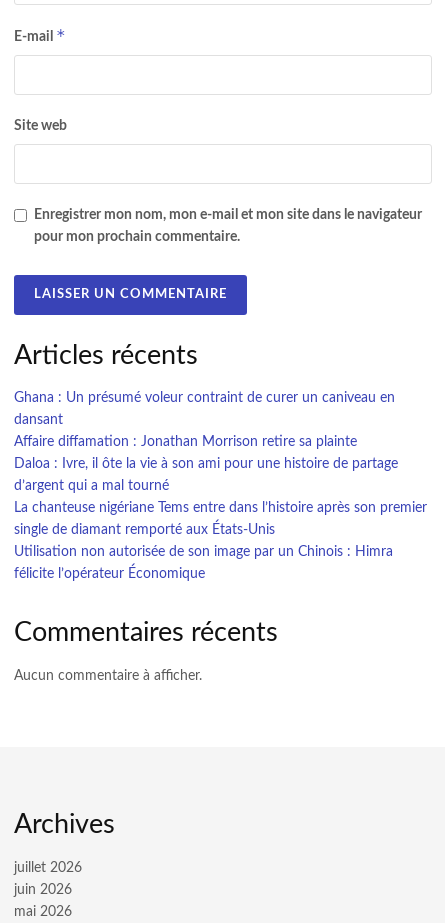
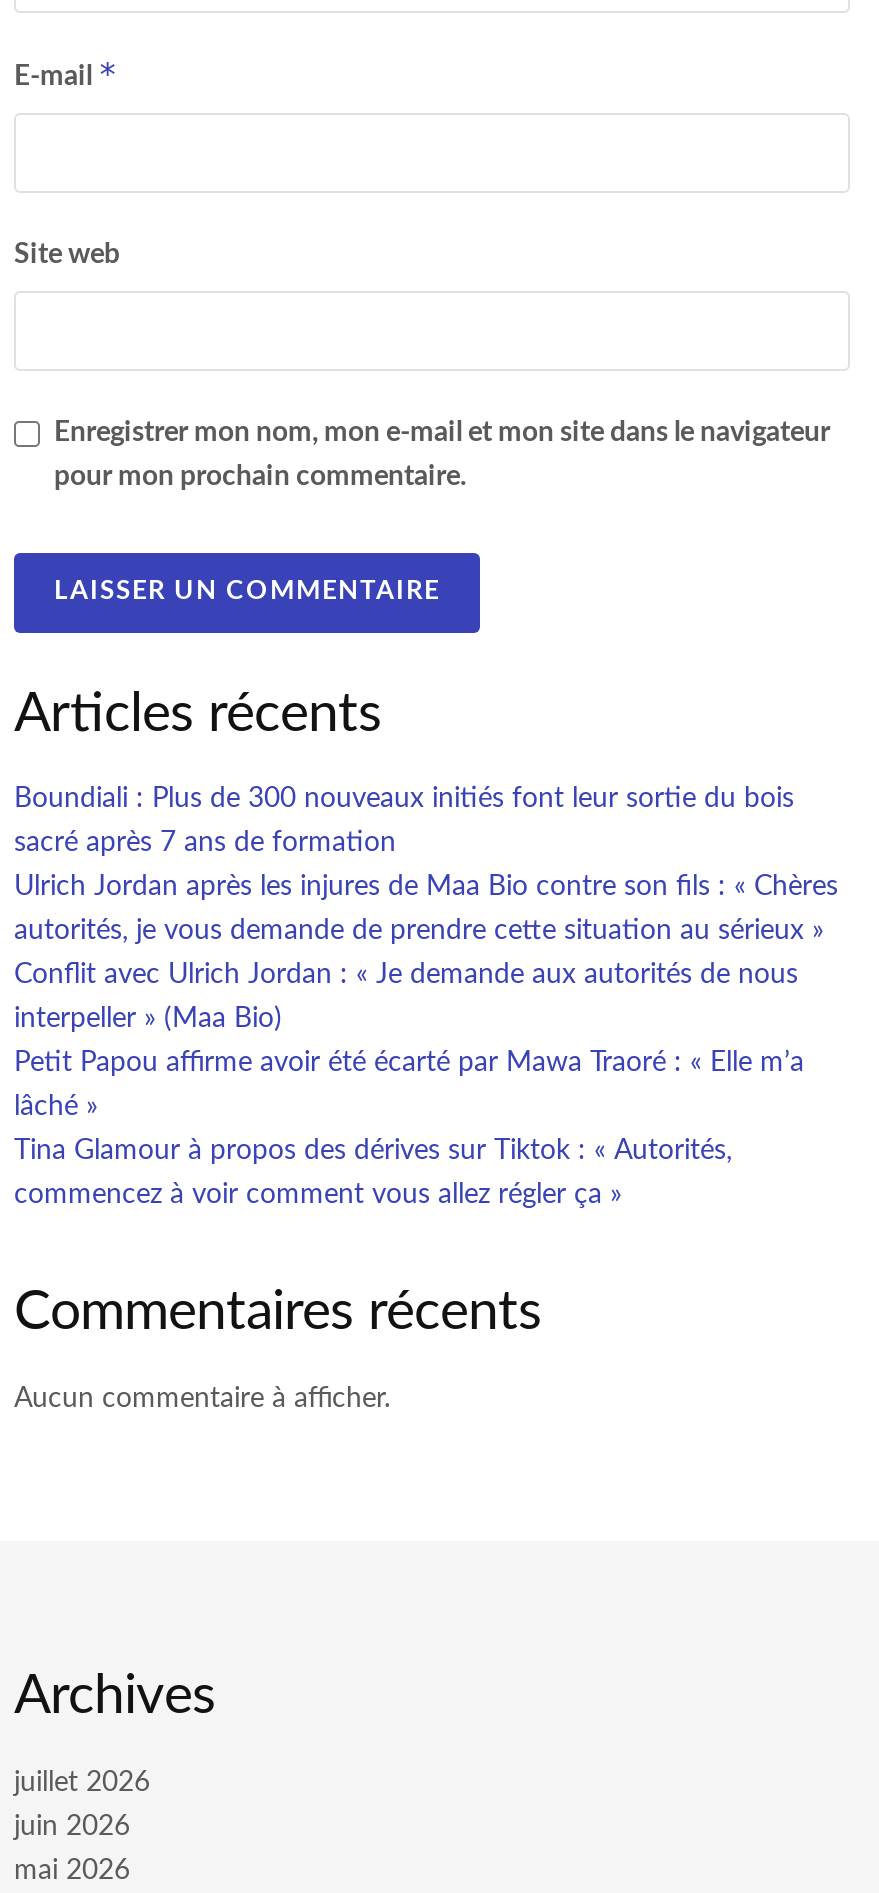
- Ghana : Un présumé voleur contraint de curer un caniveau en
- dansant
- Affaire diffamation : Jonathan Morrison retire sa plainte
- Daloa : Ivre, il ôte la vie à son ami pour une histoire de partage
- d’argent qui a mal tourné
- La chanteuse nigériane Tems entre dans l’histoire après son premier
- single de diamant remporté aux États-Unis
- Utilisation non autorisée de son image par un Chinois : Himra
- félicite l’opérateur Économique
+ Boundiali : Plus de 300 nouveaux initiés font leur sortie du bois
+ sacré après 7 ans de formation
+ Ulrich Jordan après les injures de Maa Bio contre son fils : « Chères
+ autorités, je vous demande de prendre cette situation au sérieux »
+ Conflit avec Ulrich Jordan : « Je demande aux autorités de nous
+ interpeller » (Maa Bio)
+ Petit Papou affirme avoir été écarté par Mawa Traoré : « Elle m’a
+ lâché »
+ Tina Glamour à propos des dérives sur Tiktok : « Autorités,
+ commencez à voir comment vous allez régler ça »
